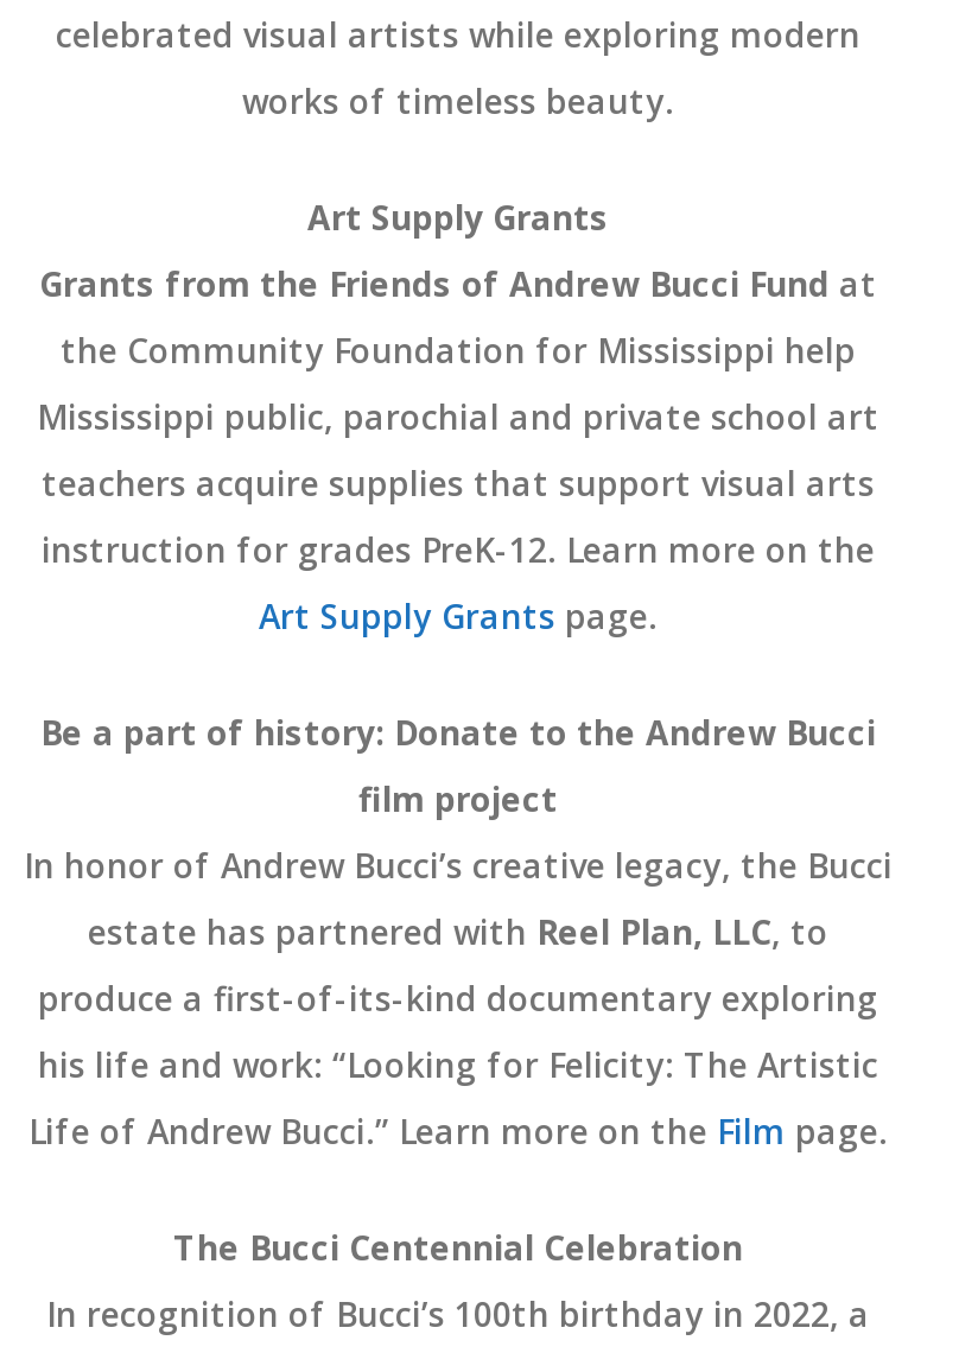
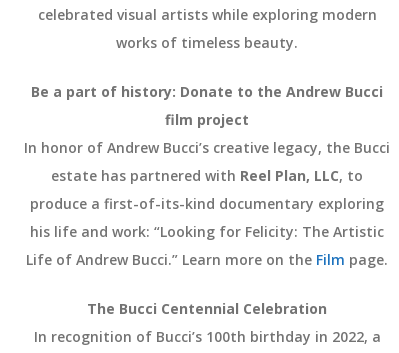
- Art Supply Grants
- Grants from the Friends of Andrew Bucci Fund at
- the Community Foundation for Mississippi help
- Mississippi public, parochial and private school art
- teachers acquire supplies that support visual arts
- instruction for grades PreK-12. Learn more on the
- Art Supply Grants page.
